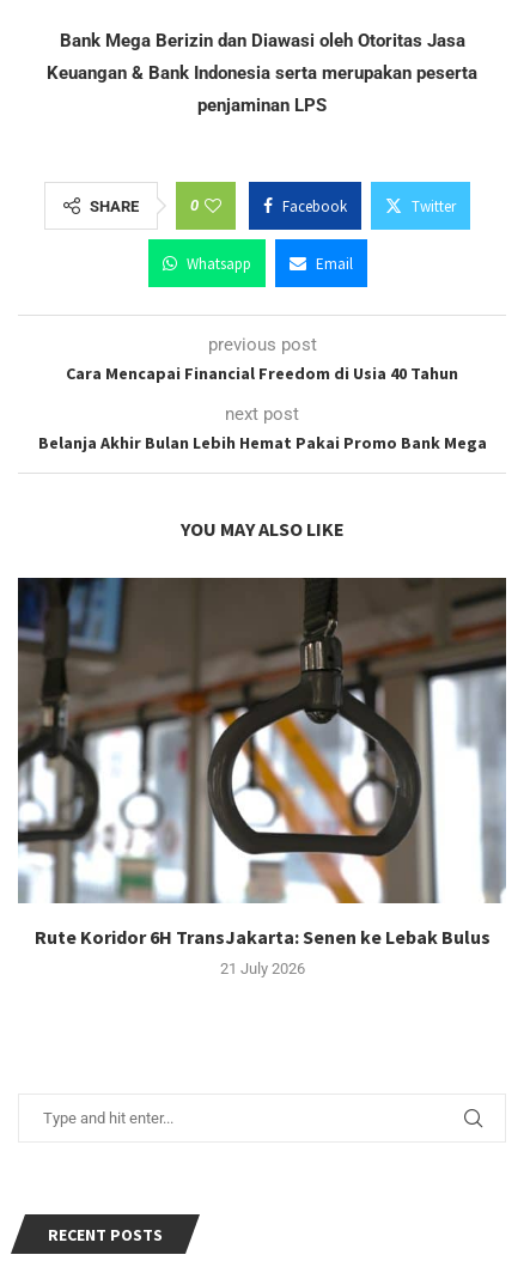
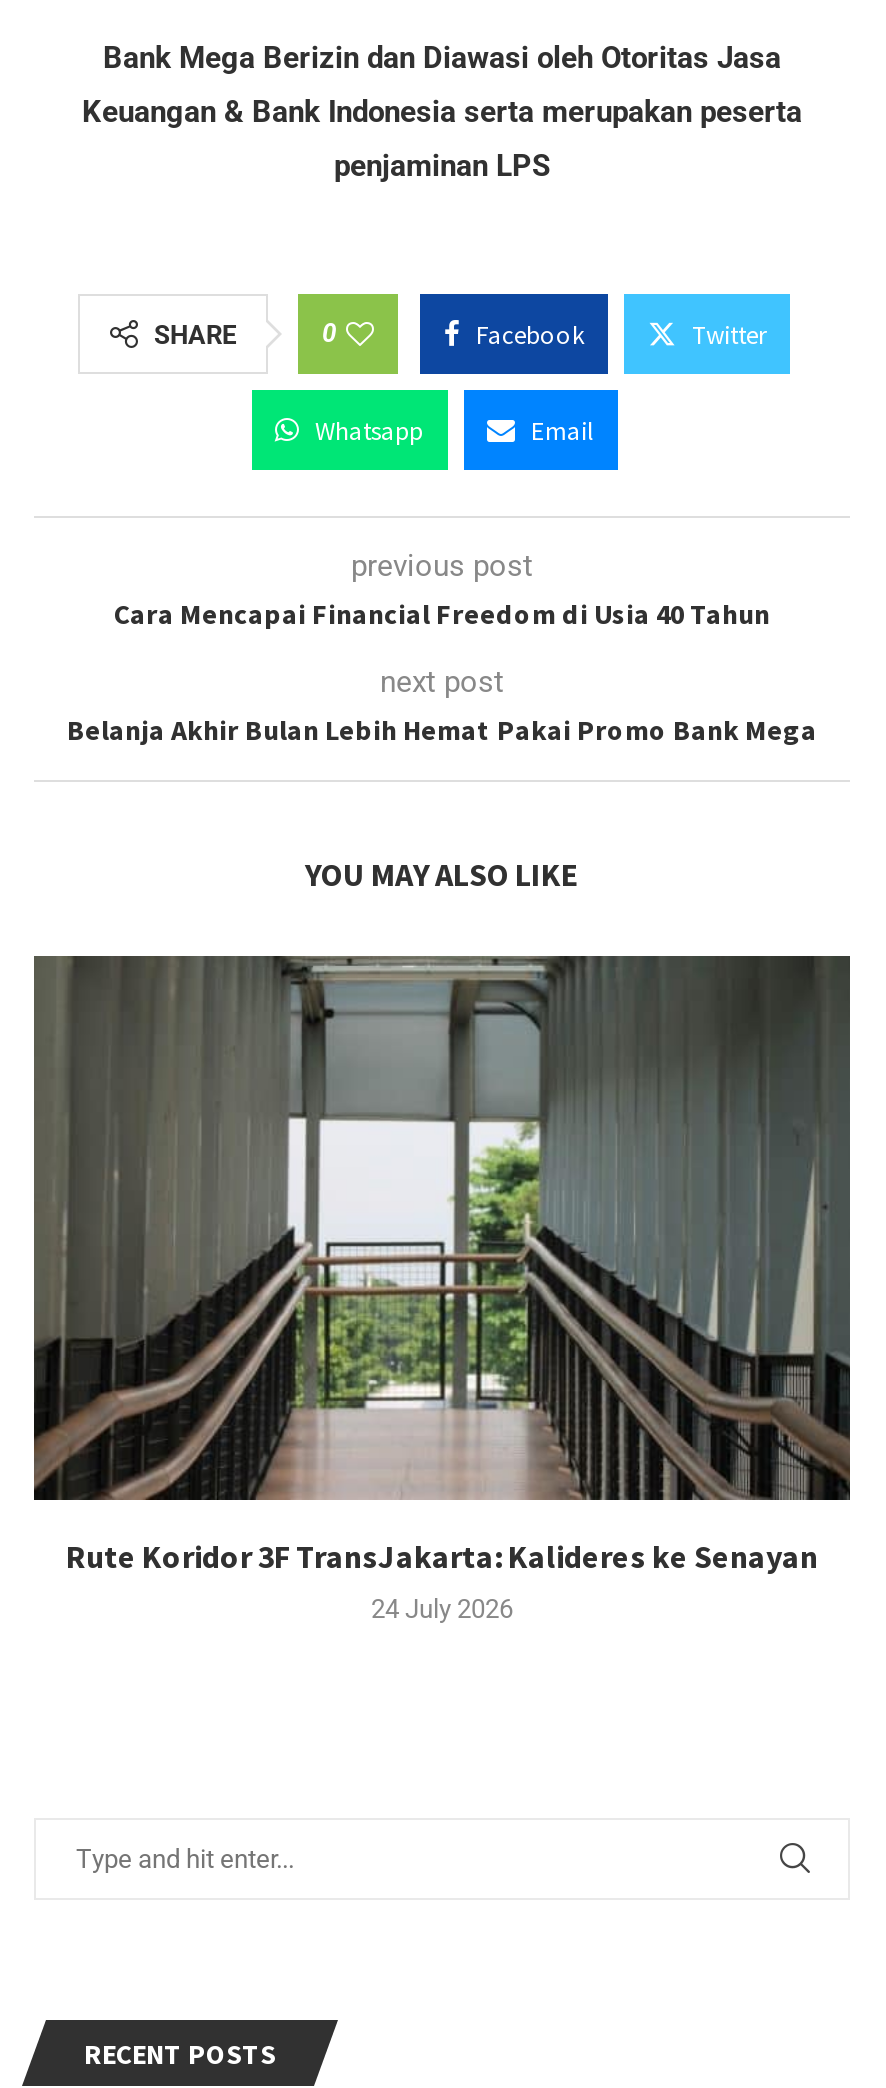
- [image]
- Rute Koridor 6H TransJakarta: Senen ke Lebak Bulus
- 21 July 2026
+ [image]
+ Rute Koridor 3F TransJakarta: Kalideres ke Senayan
+ 24 July 2026
